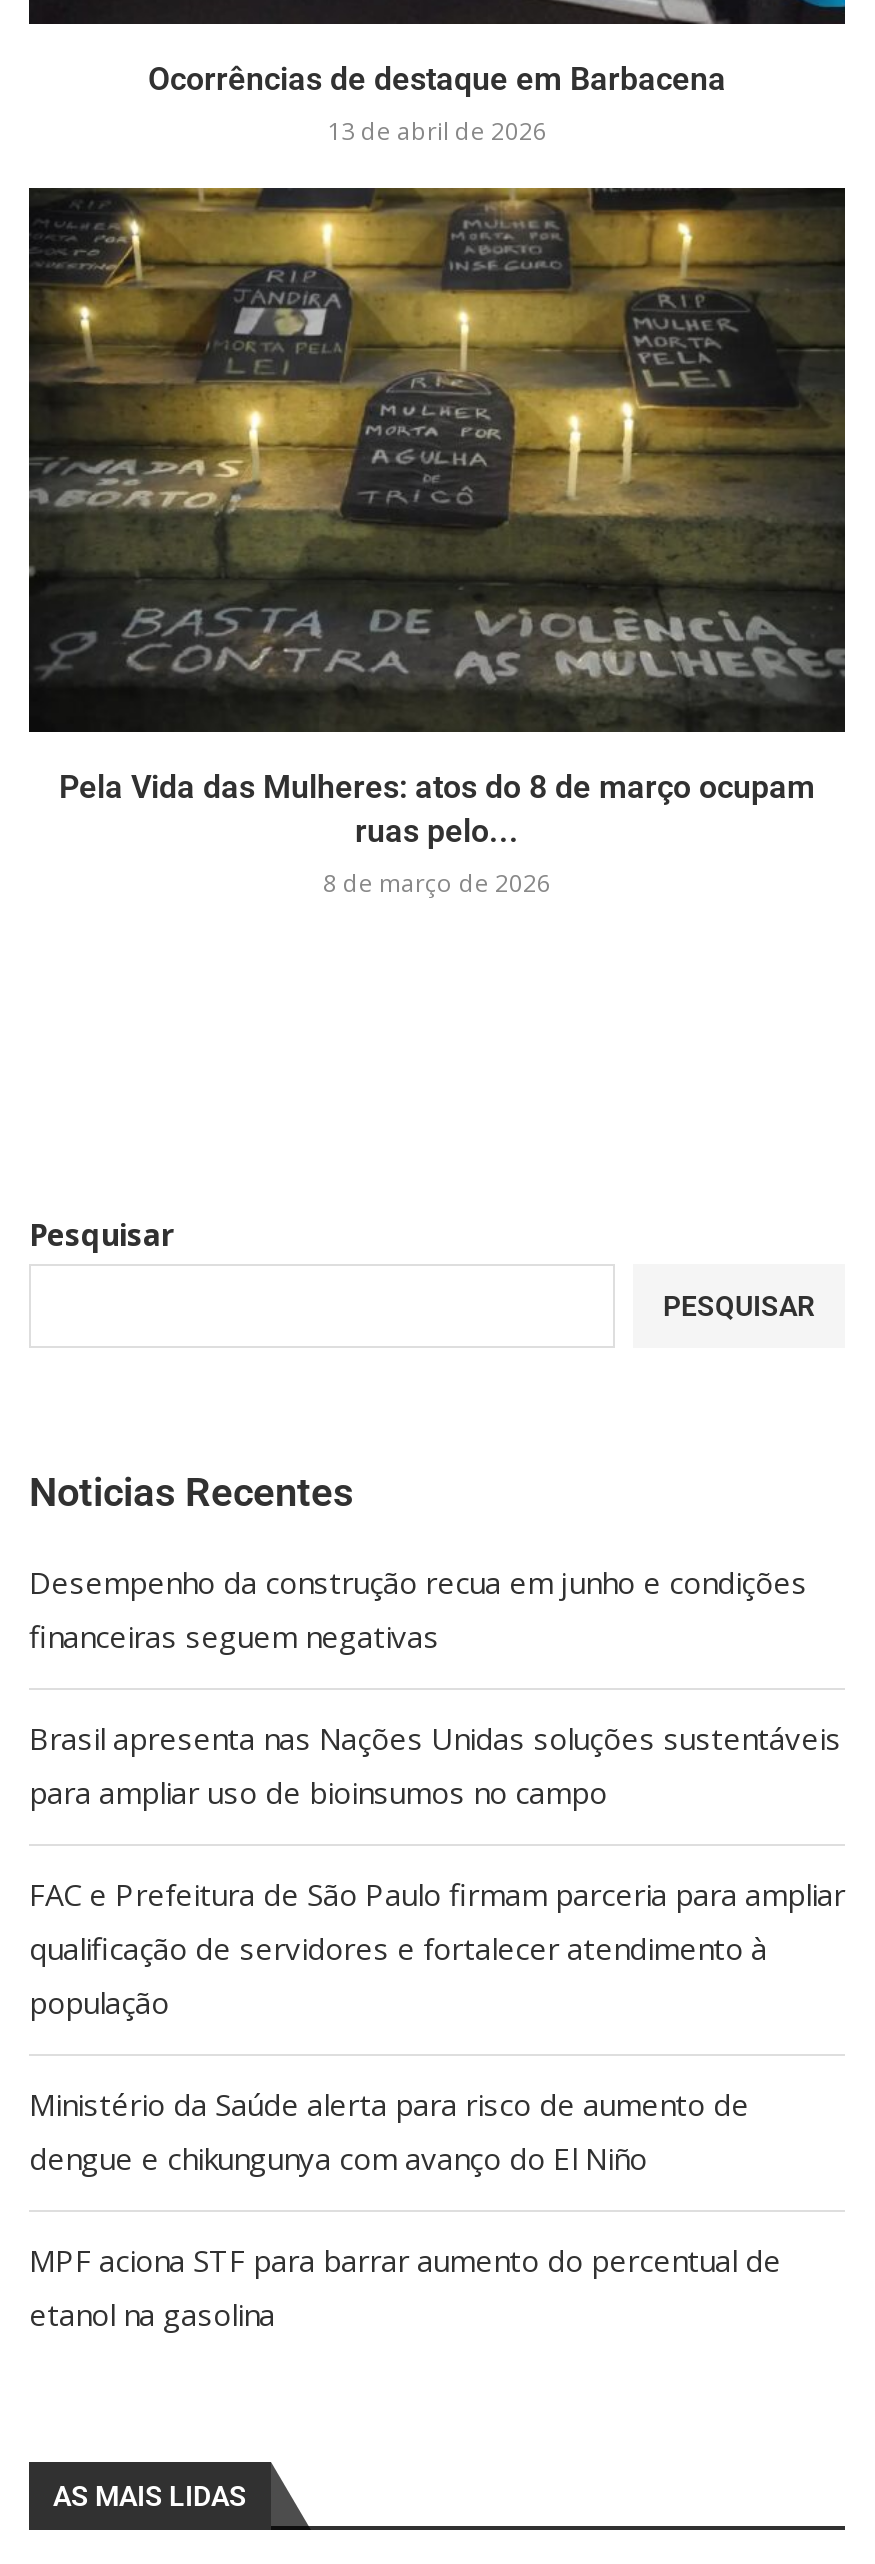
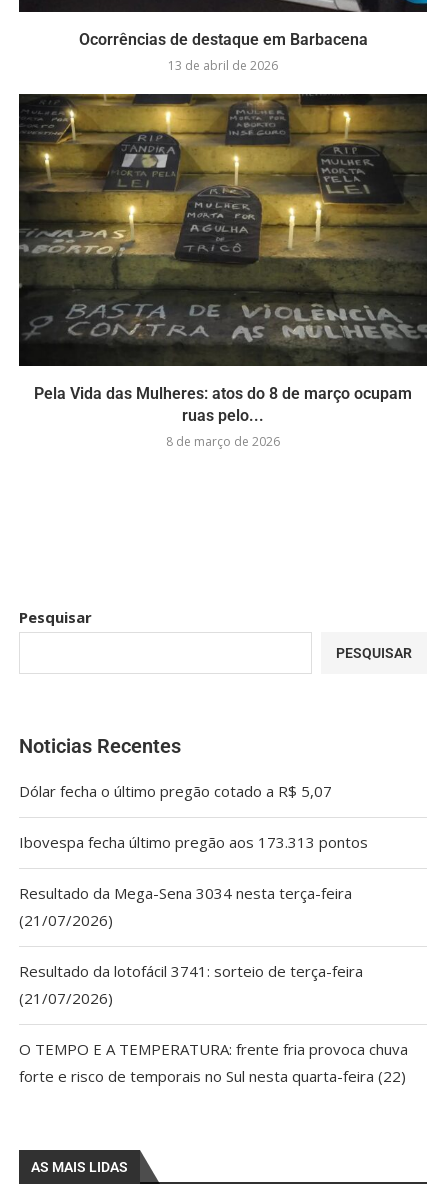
- Desempenho da construção recua em junho e condições
- financeiras seguem negativas
+ Dólar fecha o último pregão cotado a R$ 5,07

- Brasil apresenta nas Nações Unidas soluções sustentáveis
- para ampliar uso de bioinsumos no campo
+ Ibovespa fecha último pregão aos 173.313 pontos

- FAC e Prefeitura de São Paulo firmam parceria para ampliar
- qualificação de servidores e fortalecer atendimento à
- população
+ Resultado da Mega-Sena 3034 nesta terça-feira
+ (21/07/2026)

- Ministério da Saúde alerta para risco de aumento de
- dengue e chikungunya com avanço do El Niño
+ Resultado da lotofácil 3741: sorteio de terça-feira
+ (21/07/2026)

- MPF aciona STF para barrar aumento do percentual de
- etanol na gasolina
+ O TEMPO E A TEMPERATURA: frente fria provoca chuva
+ forte e risco de temporais no Sul nesta quarta-feira (22)
